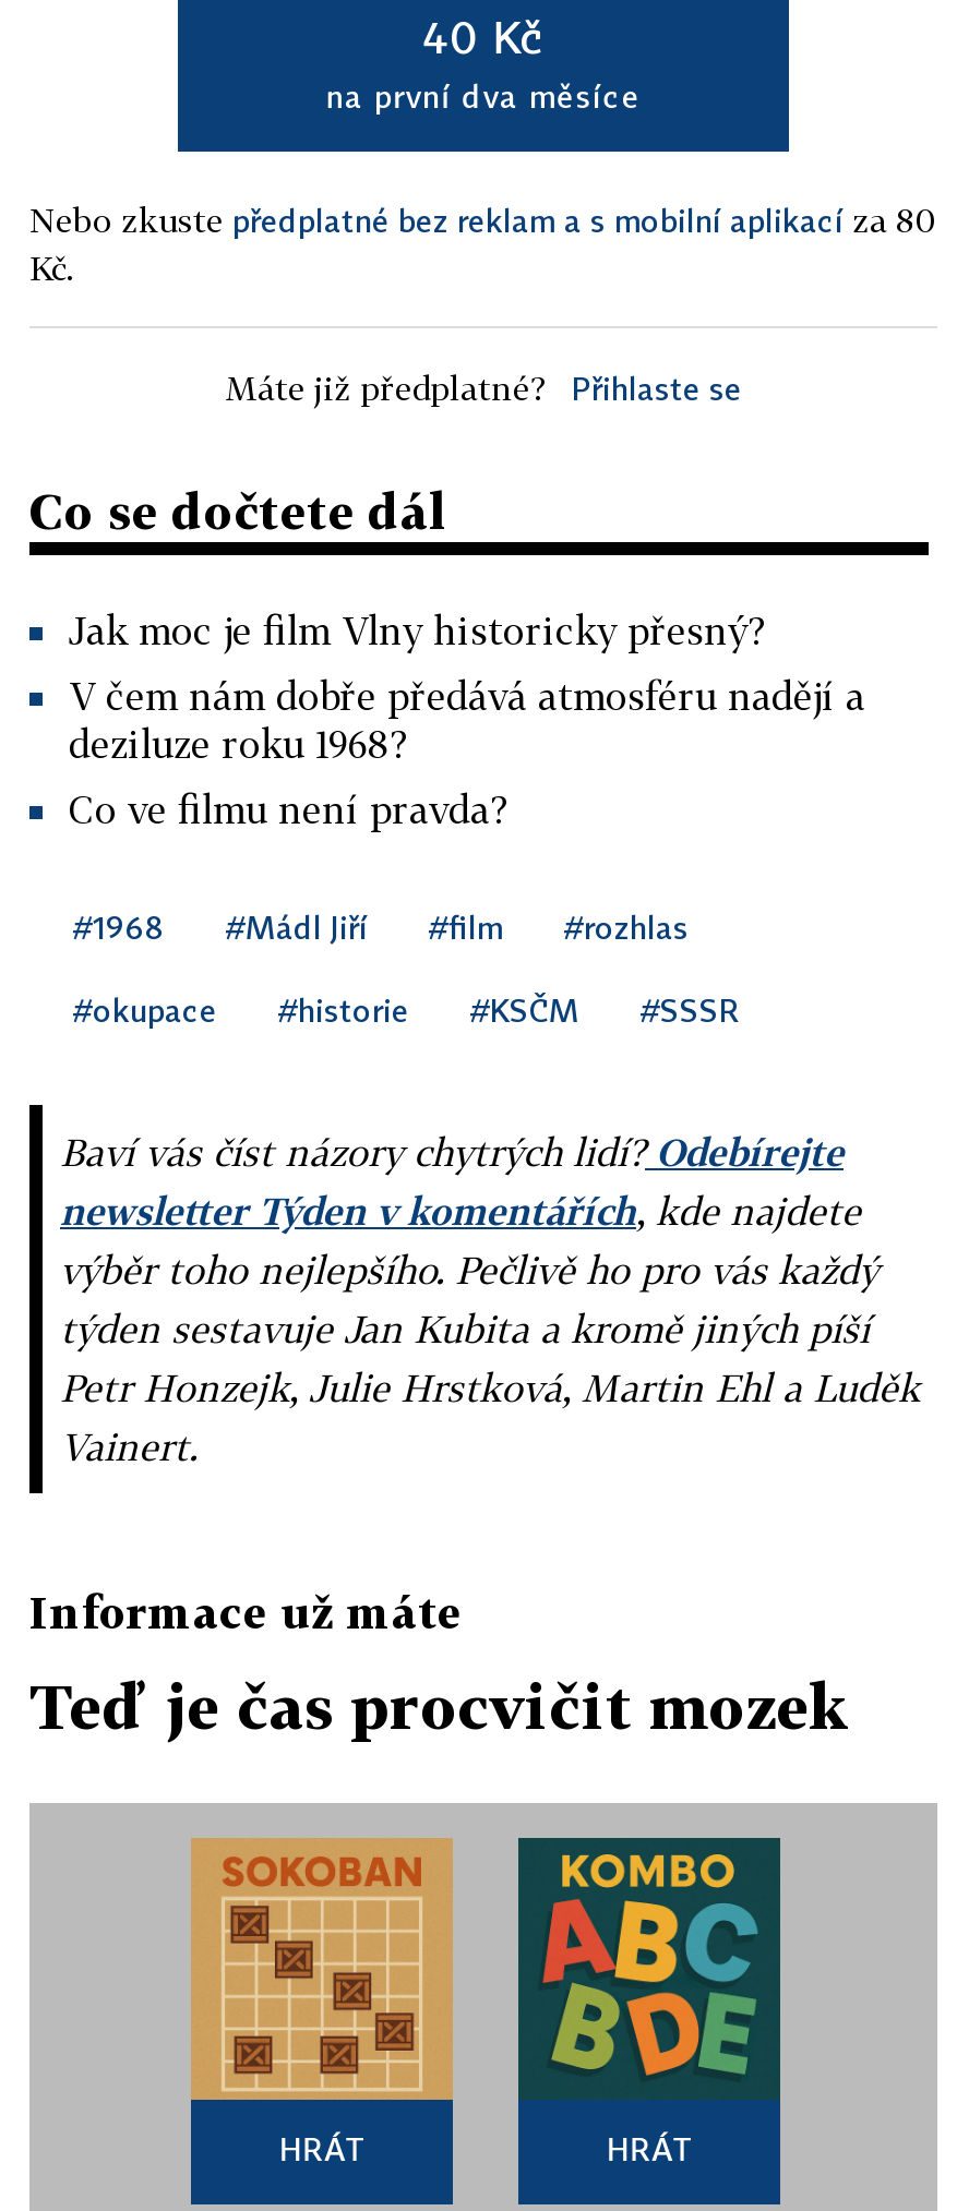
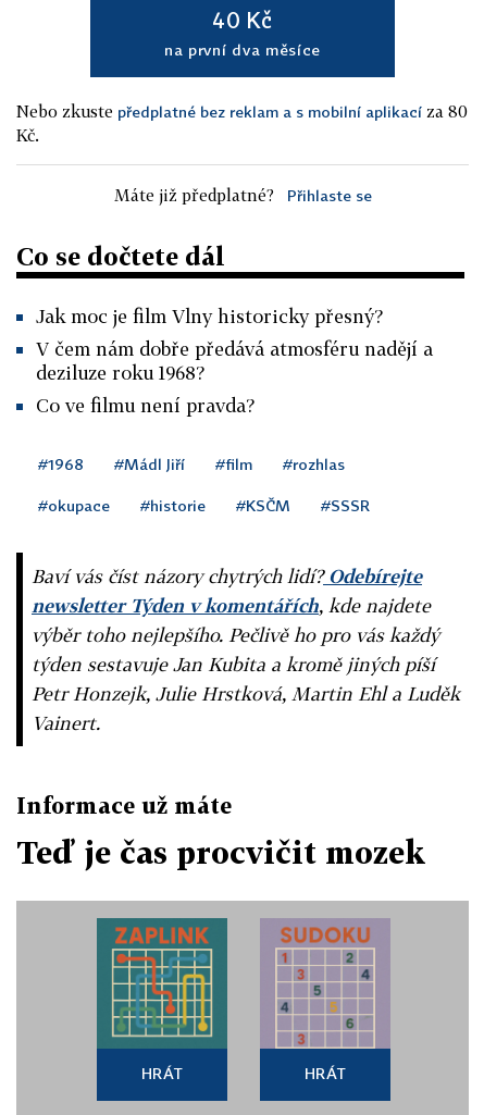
- [image]
+ [image]

- [image]
+ [image]
